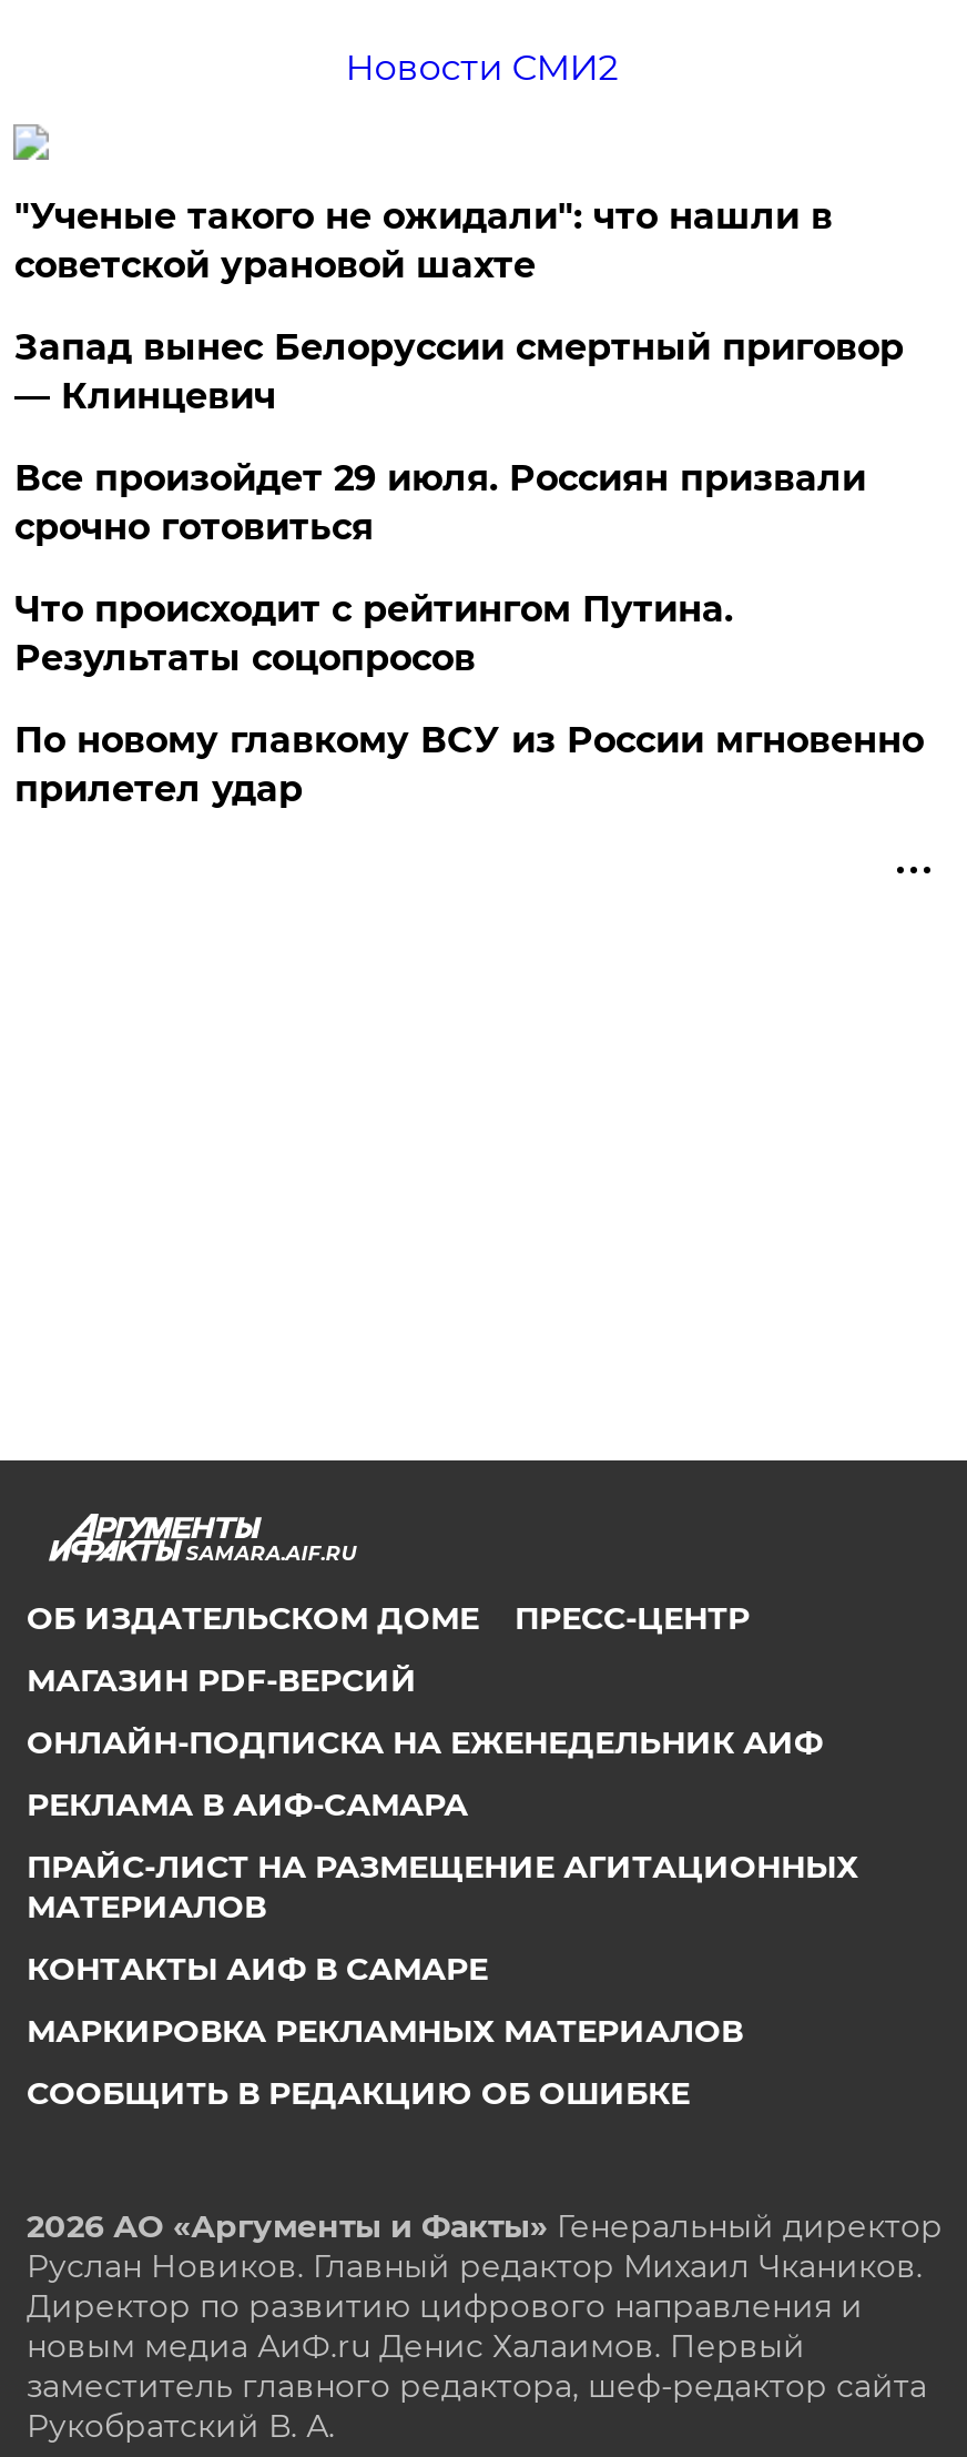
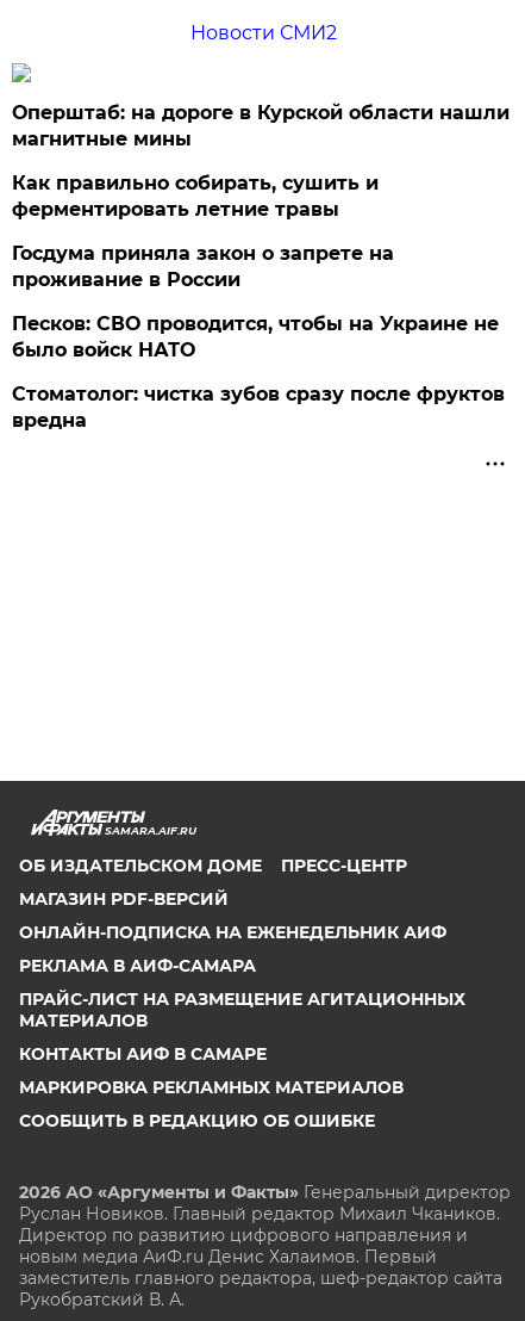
- "Ученые такого не ожидали": что нашли в
- советской урановой шахте
+ Оперштаб: на дороге в Курской области нашли
+ магнитные мины

- Запад вынес Белоруссии смертный приговор
- — Клинцевич
+ Как правильно собирать, сушить и
+ ферментировать летние травы

- Все произойдет 29 июля. Россиян призвали
- срочно готовиться
+ Госдума приняла закон о запрете на
+ проживание в России

- Что происходит с рейтингом Путина.
- Результаты соцопросов
+ Песков: СВО проводится, чтобы на Украине не
+ было войск НАТО

- По новому главкому ВСУ из России мгновенно
- прилетел удар
+ Стоматолог: чистка зубов сразу после фруктов
+ вредна
